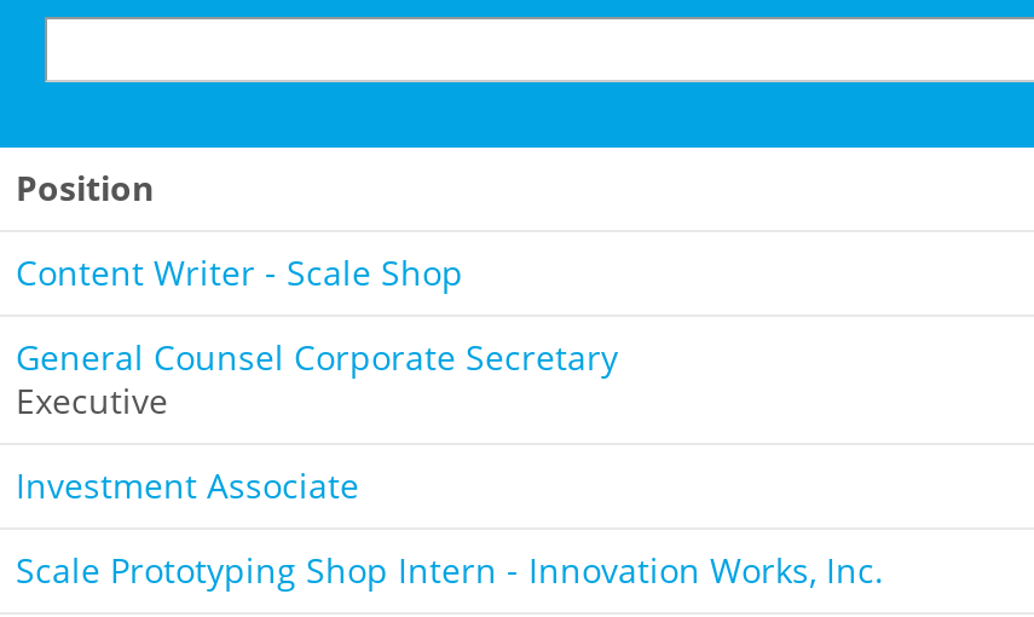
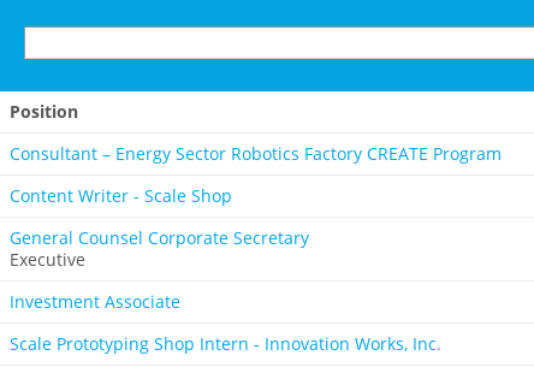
+ Consultant – Energy Sector Robotics Factory CREATE Program
